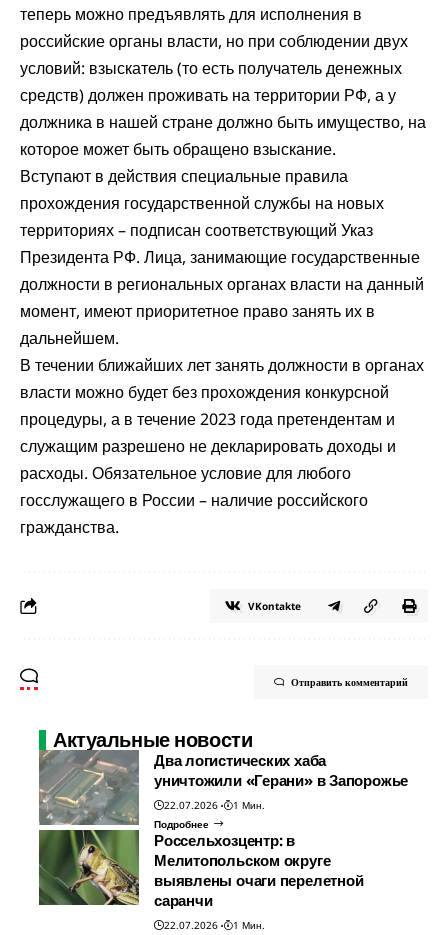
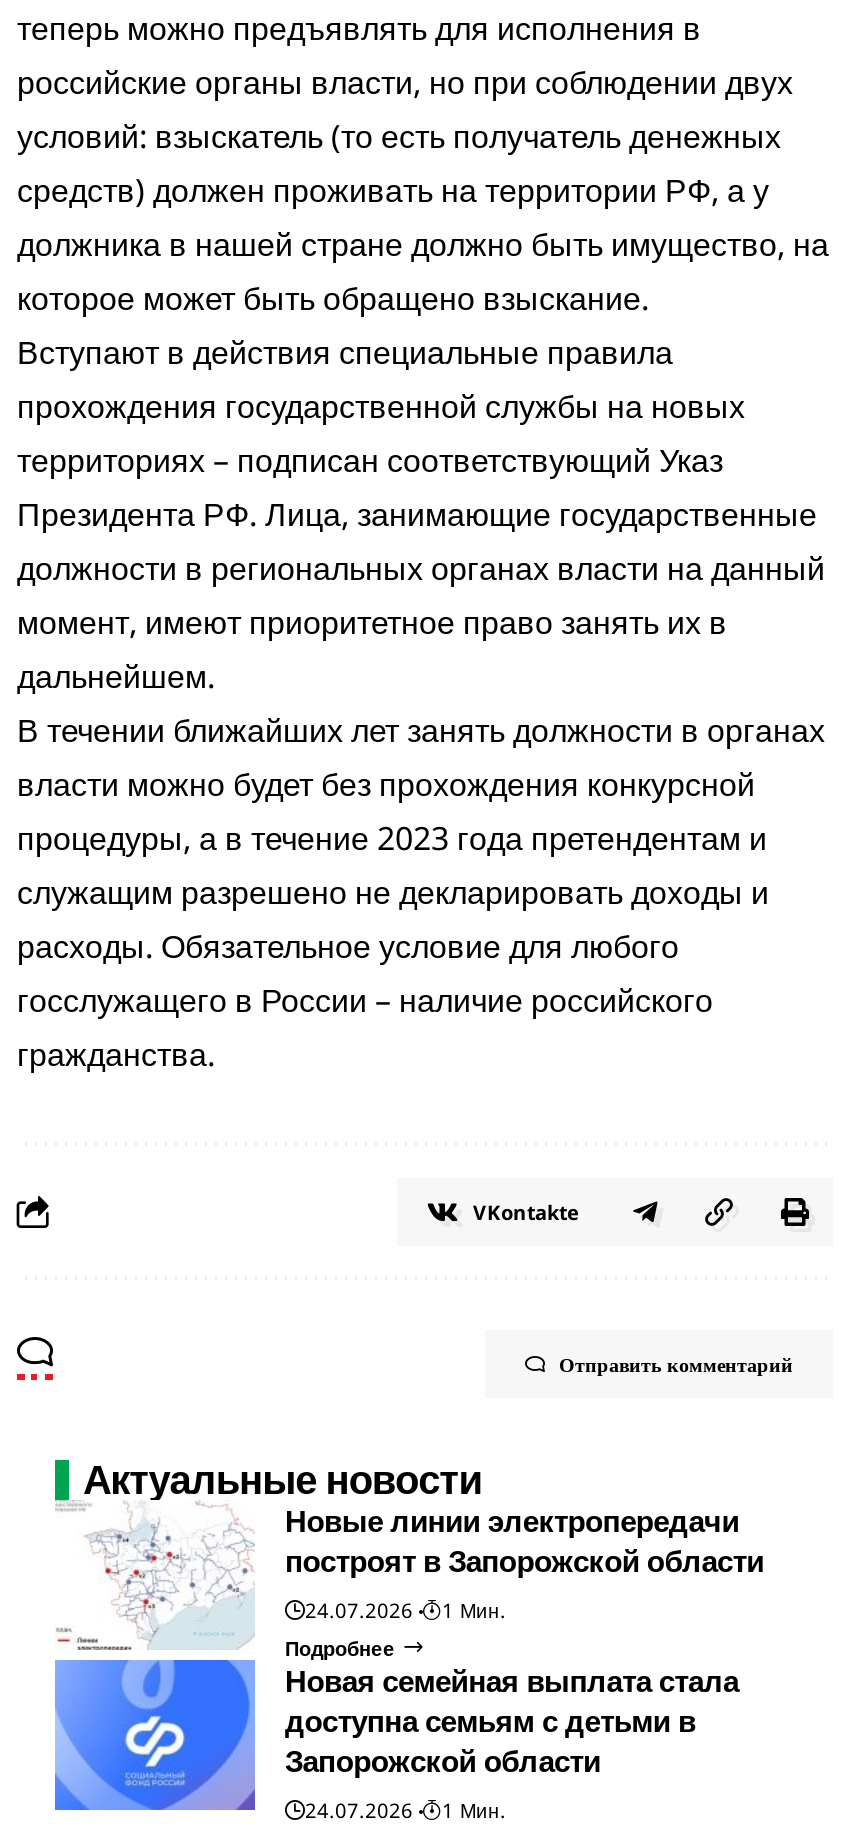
- [image]
- Два логистических хаба
- уничтожили «Герани» в Запорожье
- 22.07.2026
+ [image]
+ Новые линии электропередачи
+ построят в Запорожской области
+ 24.07.2026

- Россельхозцентр: в
- Мелитопольском округе
- выявлены очаги перелетной
- саранчи
- 22.07.2026
+ Новая семейная выплата стала
+ доступна семьям с детьми в
+ Запорожской области
+ 24.07.2026
